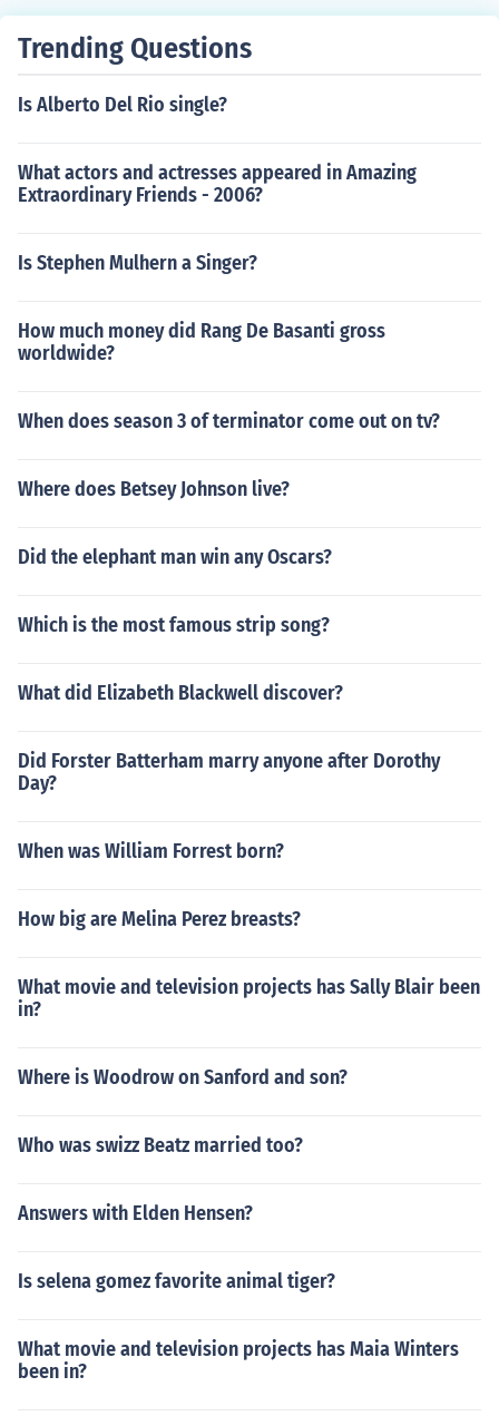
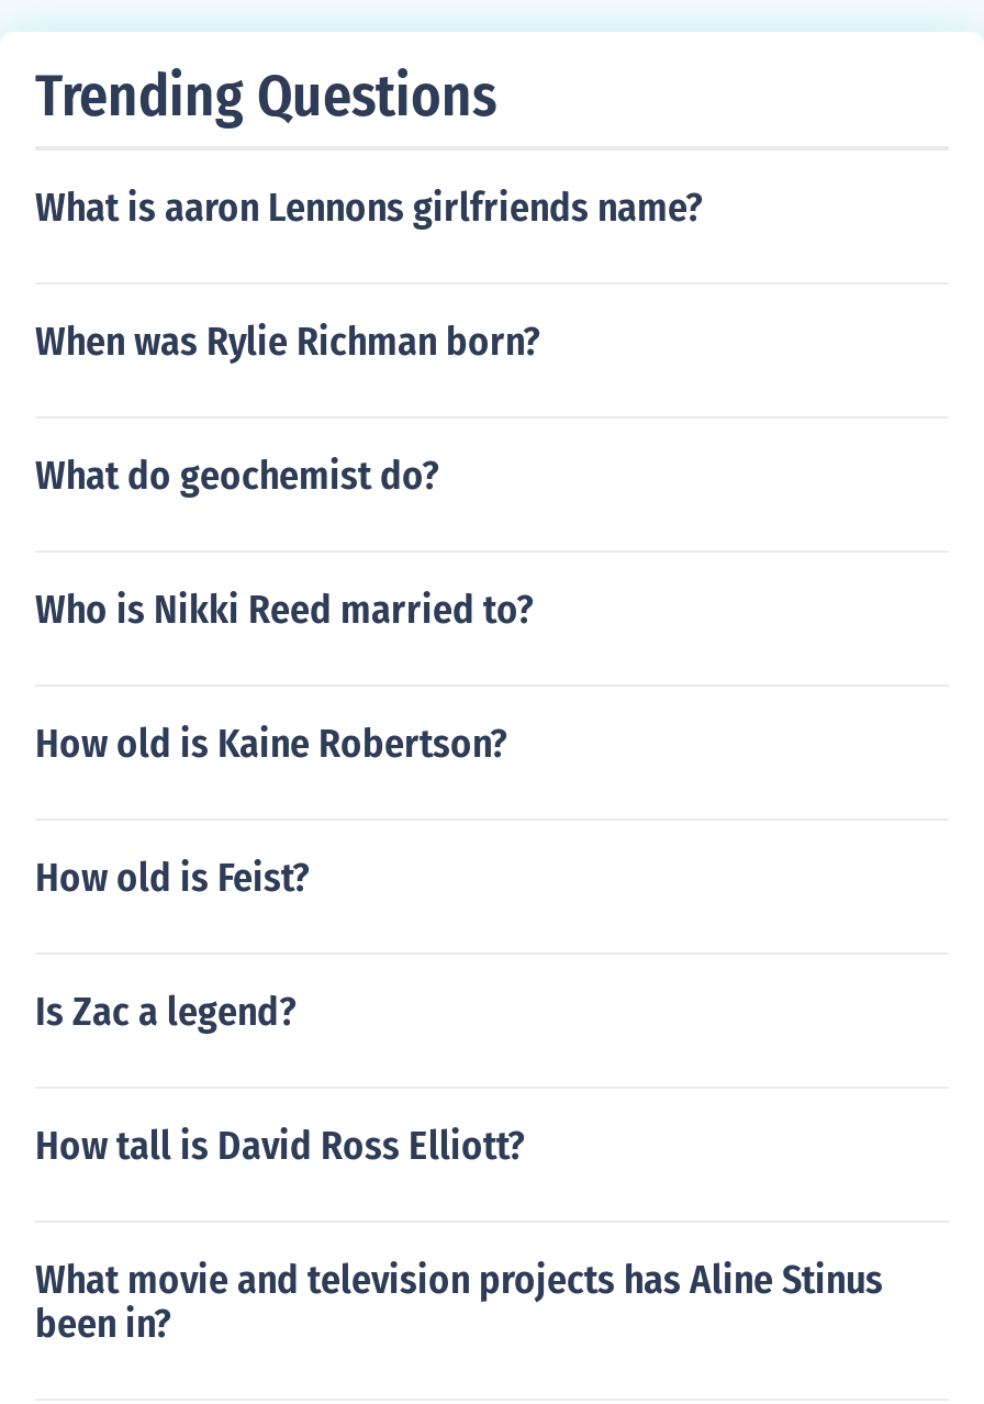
- Is Alberto Del Rio single?
- What actors and actresses appeared in Amazing
- Extraordinary Friends - 2006?
- Is Stephen Mulhern a Singer?
- How much money did Rang De Basanti gross
- worldwide?
- When does season 3 of terminator come out on tv?
- Where does Betsey Johnson live?
- Did the elephant man win any Oscars?
- Which is the most famous strip song?
- What did Elizabeth Blackwell discover?
- Did Forster Batterham marry anyone after Dorothy
- Day?
- When was William Forrest born?
- How big are Melina Perez breasts?
- What movie and television projects has Sally Blair been
- in?
- Where is Woodrow on Sanford and son?
- Who was swizz Beatz married too?
- Answers with Elden Hensen?
- Is selena gomez favorite animal tiger?
- What movie and television projects has Maia Winters
+ What is aaron Lennons girlfriends name?
+ When was Rylie Richman born?
+ What do geochemist do?
+ Who is Nikki Reed married to?
+ How old is Kaine Robertson?
+ How old is Feist?
+ Is Zac a legend?
+ How tall is David Ross Elliott?
+ What movie and television projects has Aline Stinus
